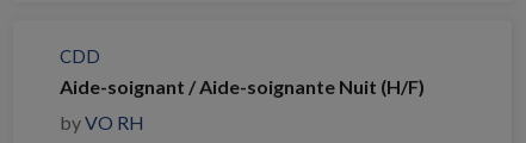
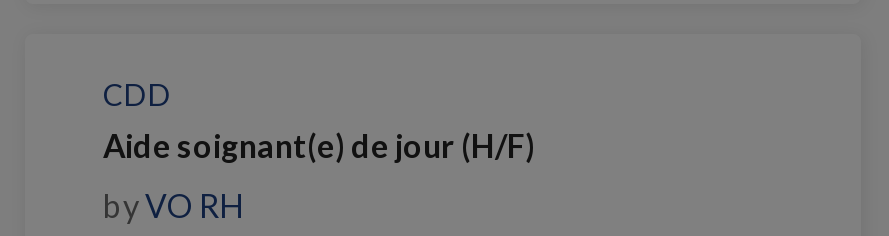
- Aide-soignant / Aide-soignante Nuit (H/F)
+ Aide soignant(e) de jour (H/F)
